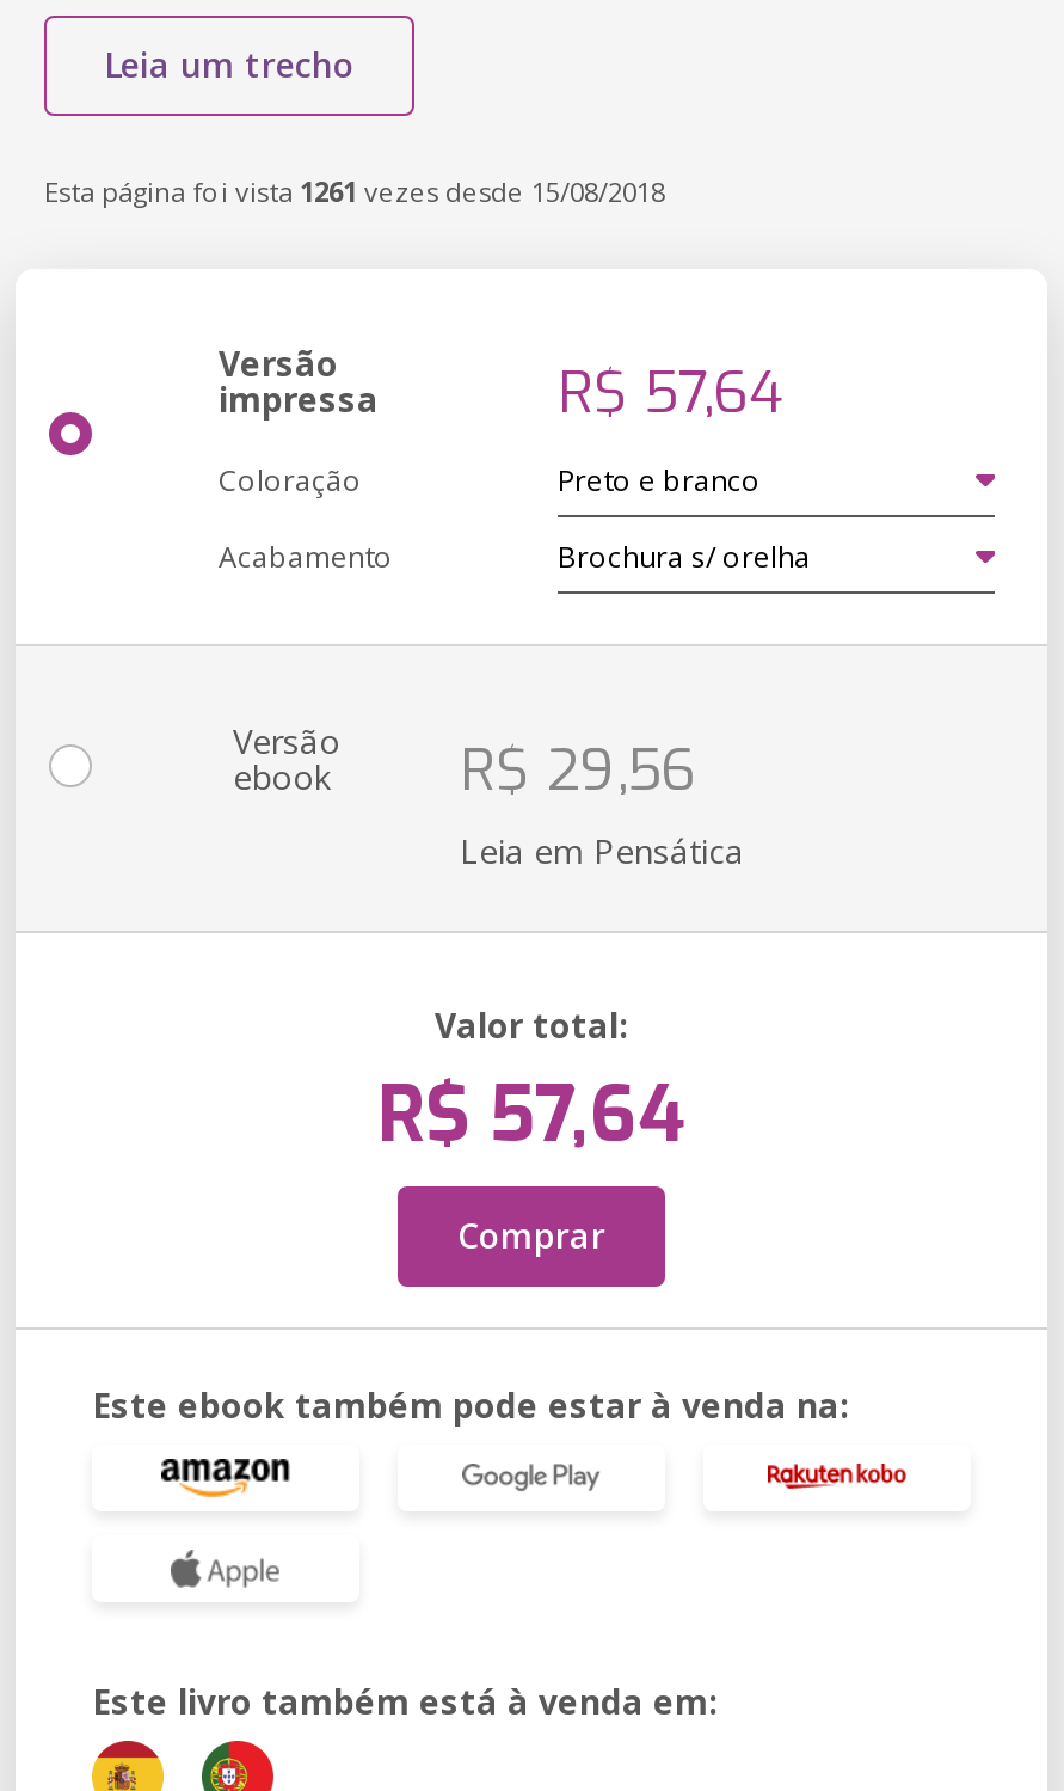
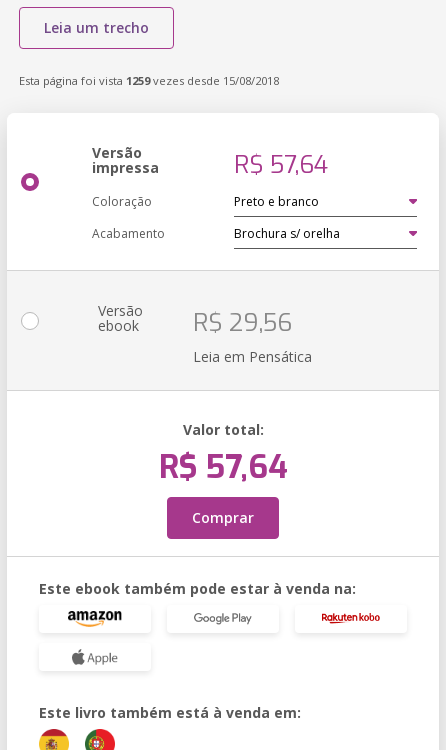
- Esta página foi vista 1261 vezes desde 15/08/2018
+ Esta página foi vista 1259 vezes desde 15/08/2018
